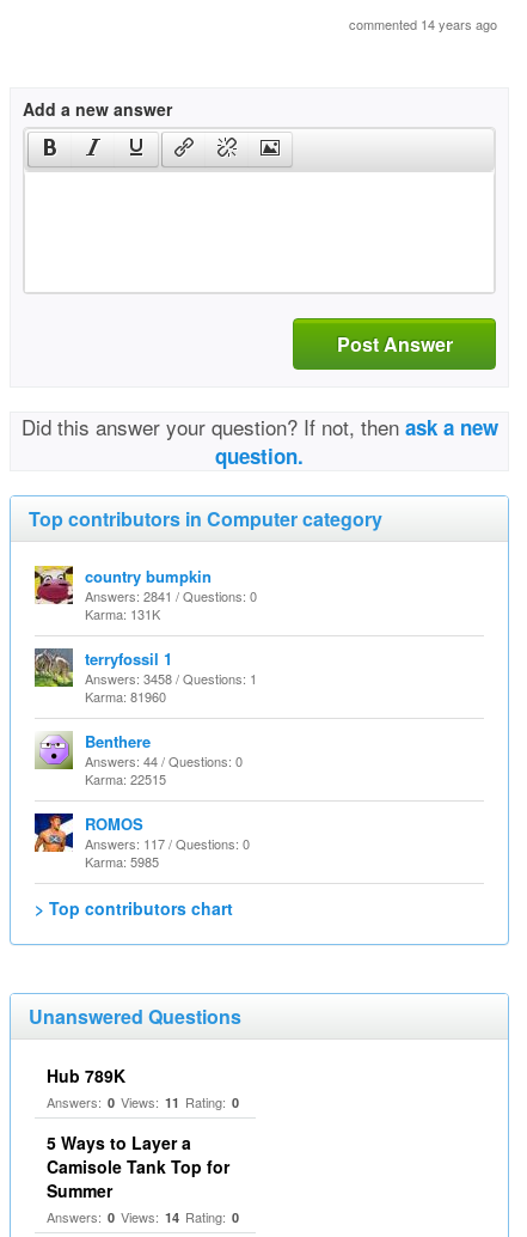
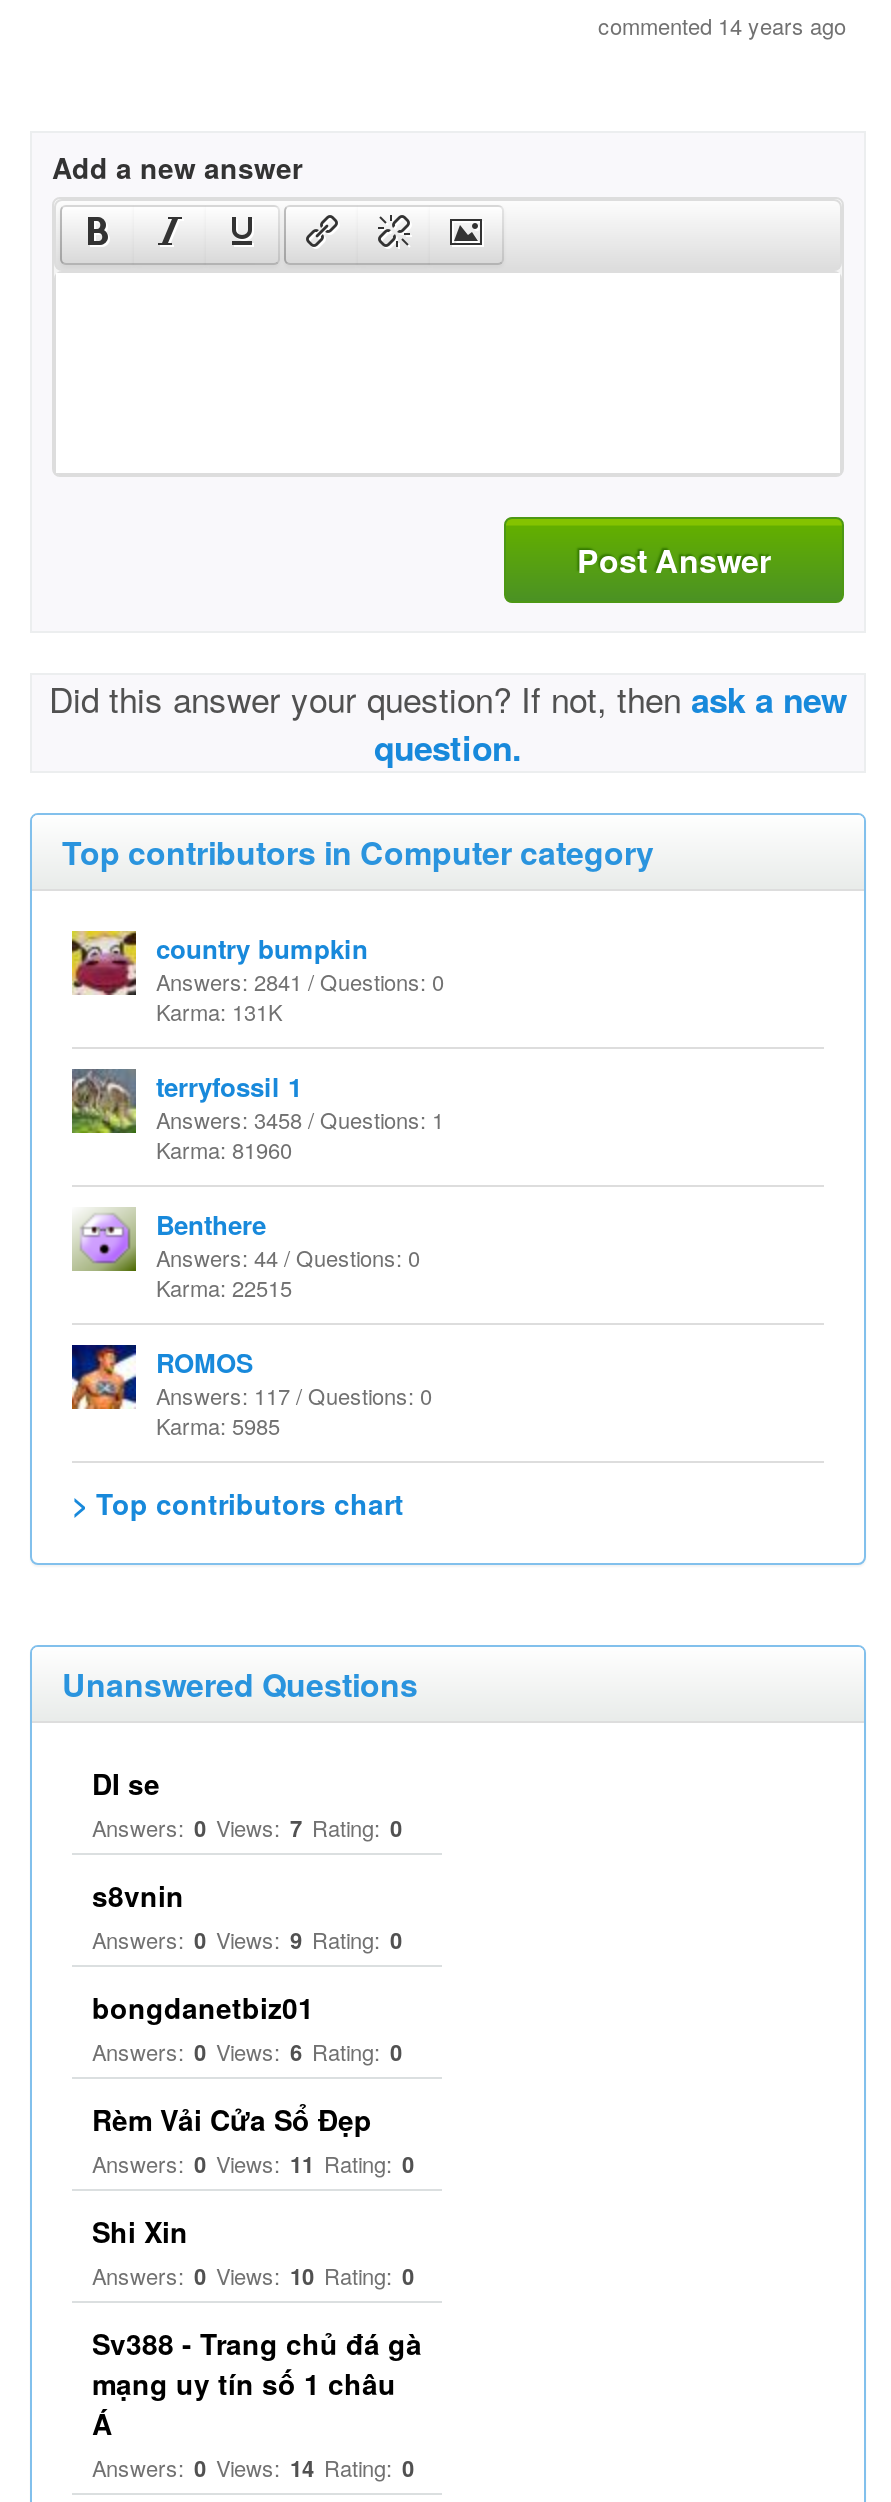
- Hub 789K
+ DI se
+ Answers: 0 Views: 7 Rating: 0
+ s8vnin
+ Answers: 0 Views: 9 Rating: 0
+ bongdanetbiz01
+ Answers: 0 Views: 6 Rating: 0
+ Rèm Vải Cửa Sổ Đẹp

- 5 Ways to Layer a
- Camisole Tank Top for
- Summer
+ Shi Xin
+ Answers: 0 Views: 10 Rating: 0
+ Sv388 - Trang chủ đá gà
+ mạng uy tín số 1 châu
+ Á
